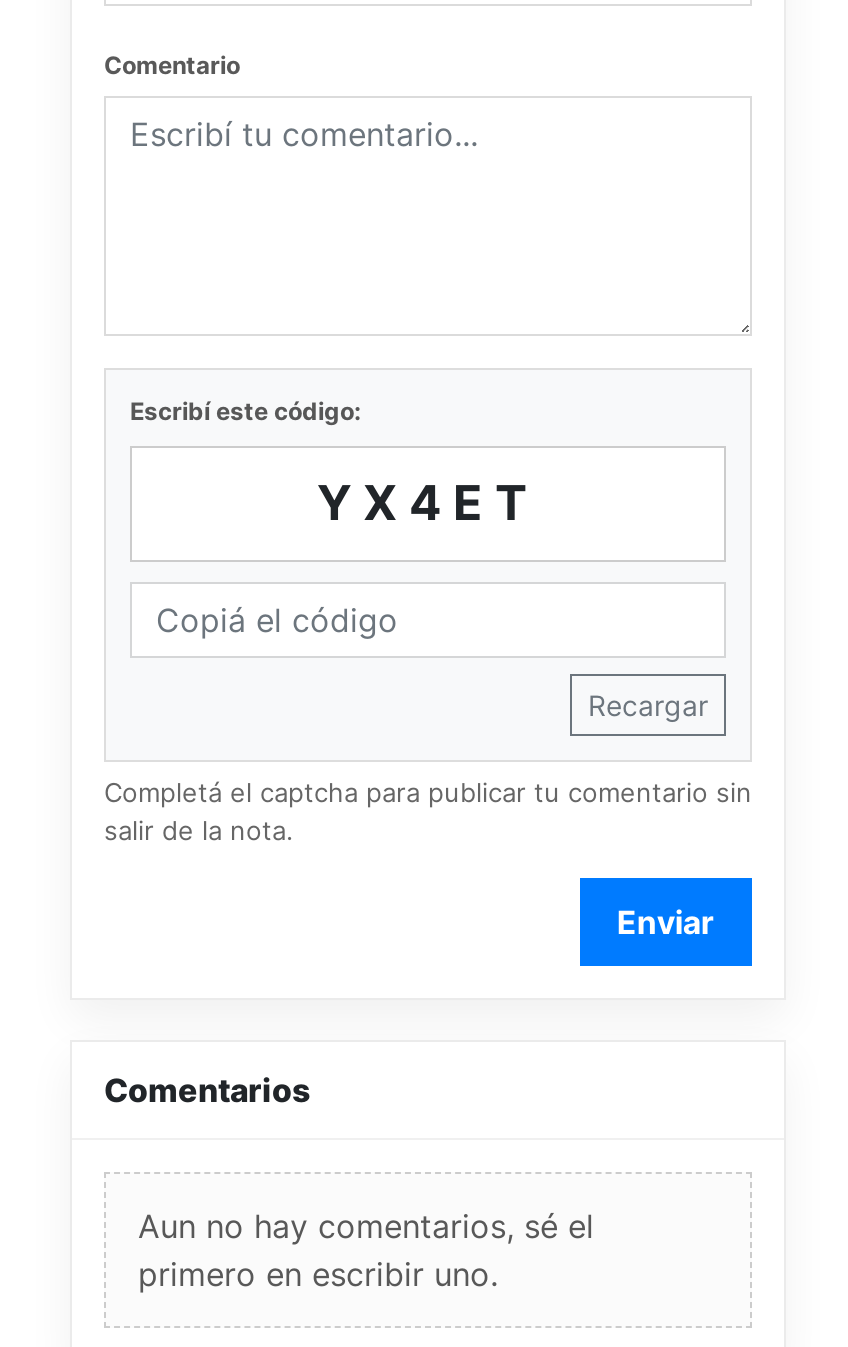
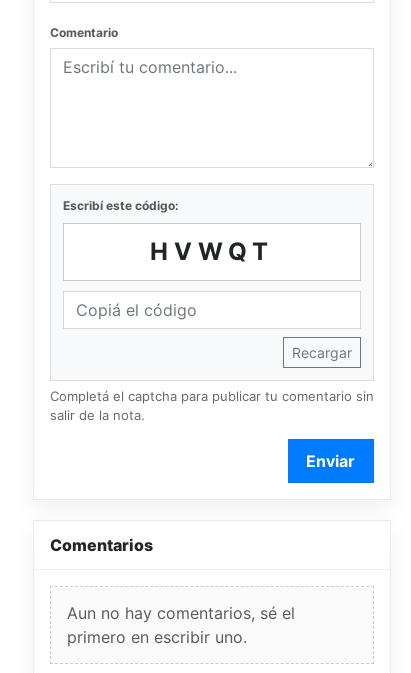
- YX4ET
+ HVWQT
